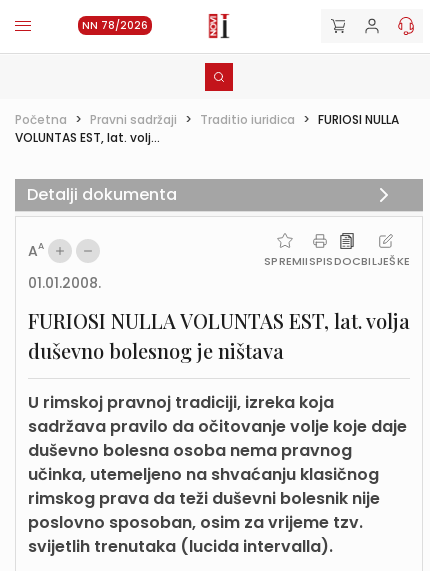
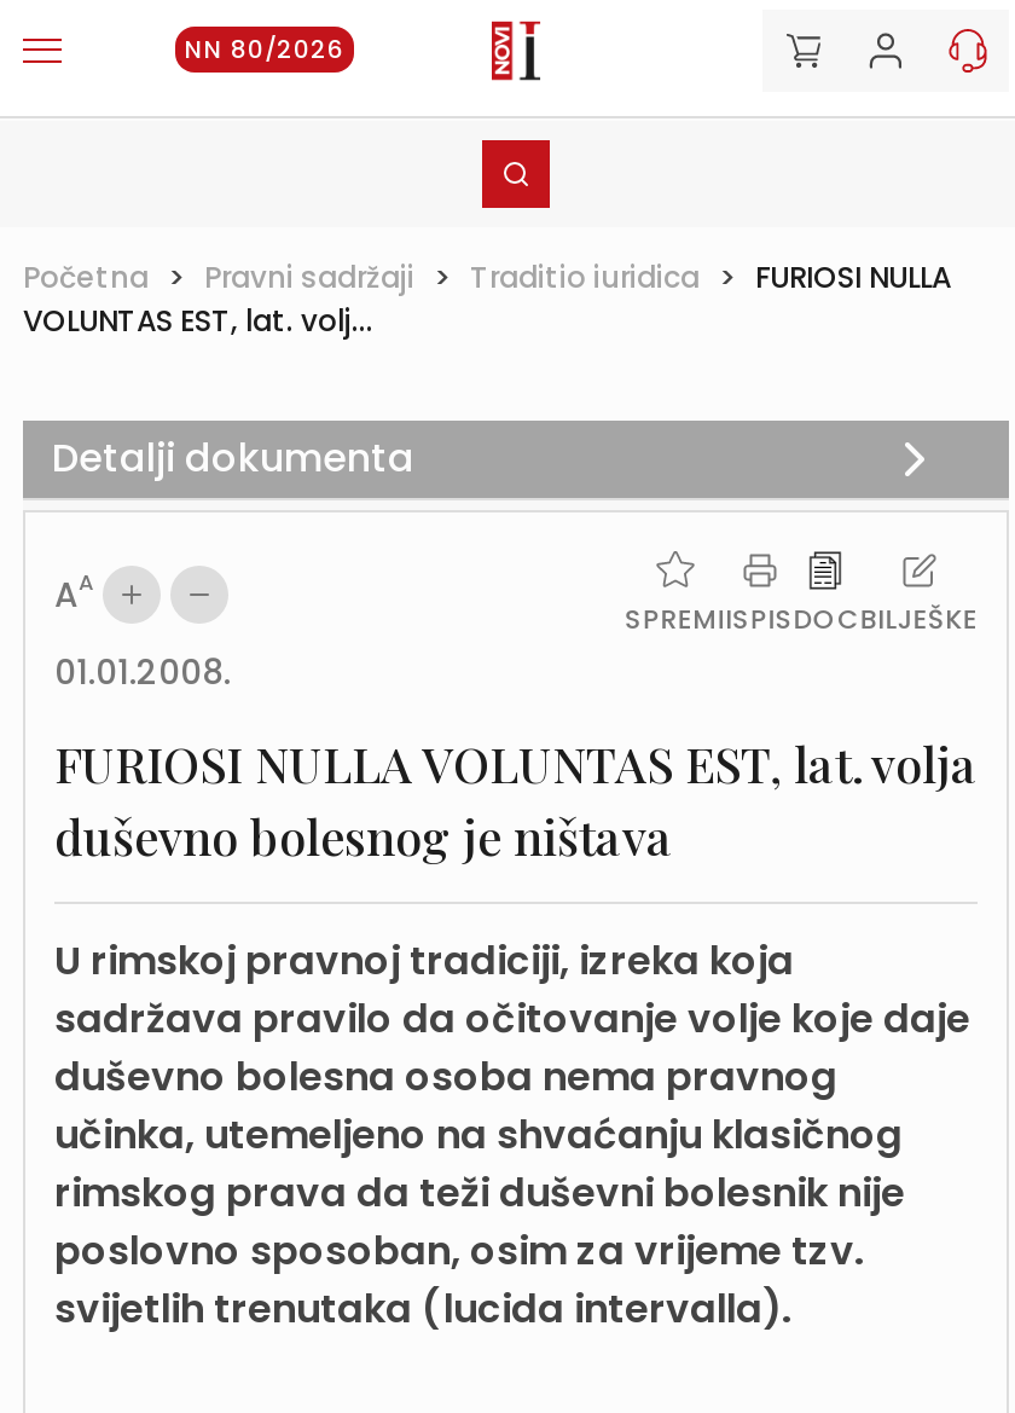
- NN 78/2026
+ NN 80/2026
